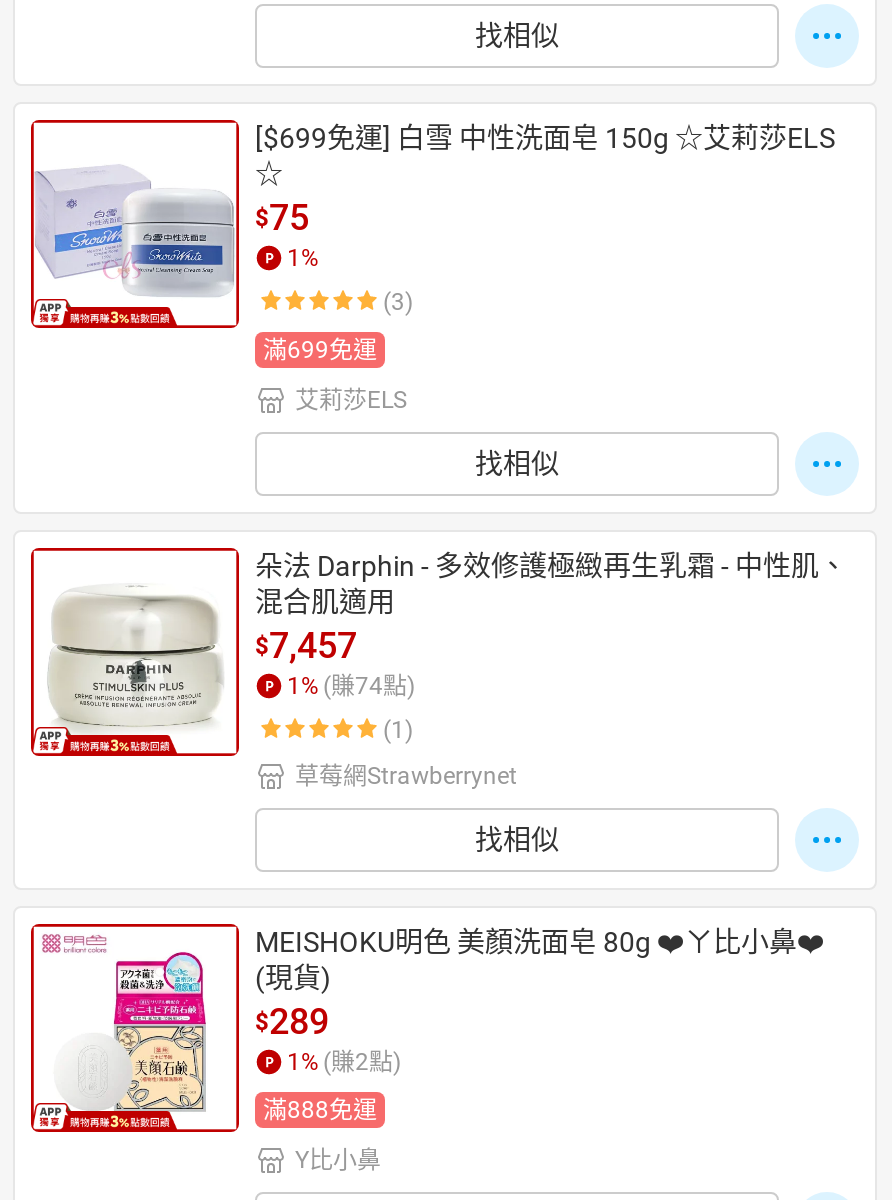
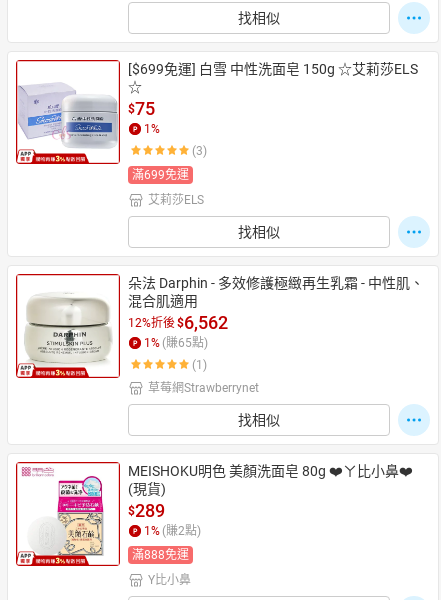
- $7,457
- 1% (賺74點)
+ 12%折後 $6,562
+ 1% (賺65點)
